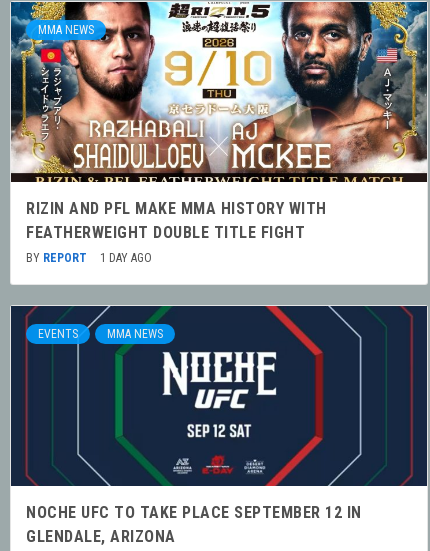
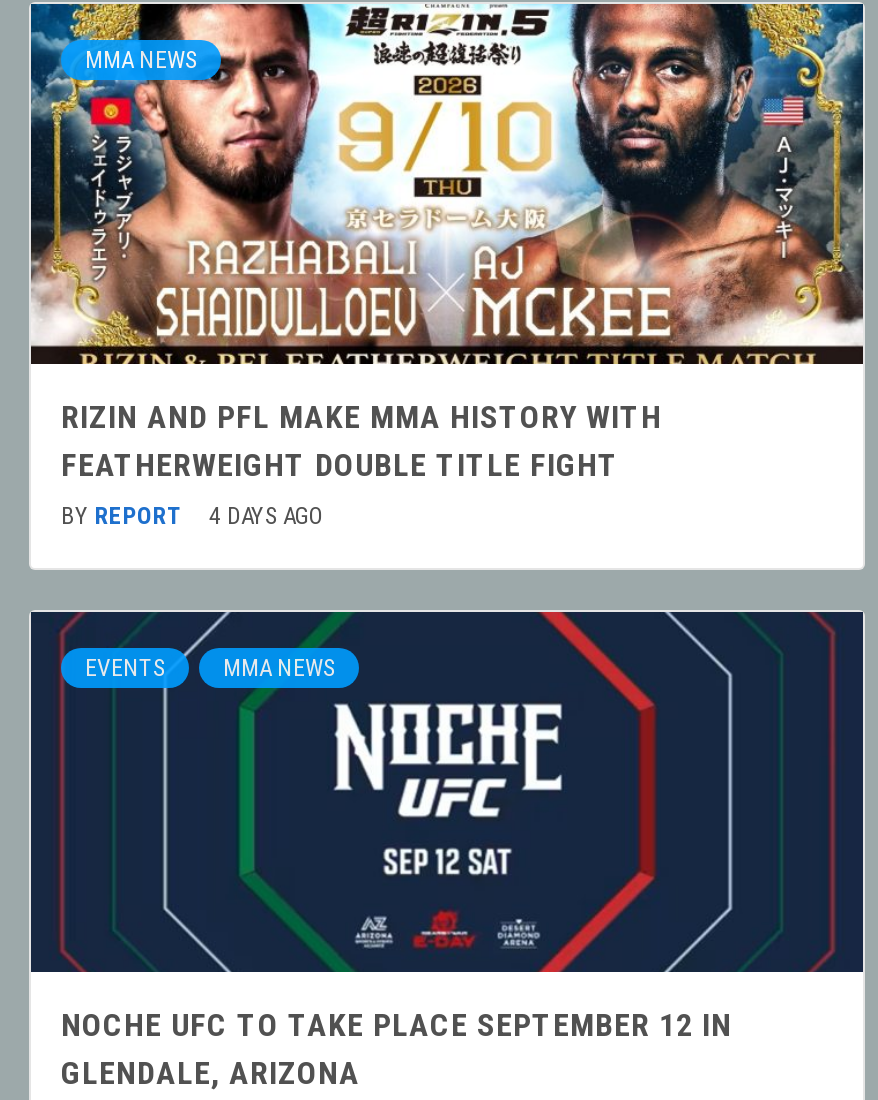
- BY REPORT 1 DAY AGO
+ BY REPORT 4 DAYS AGO
